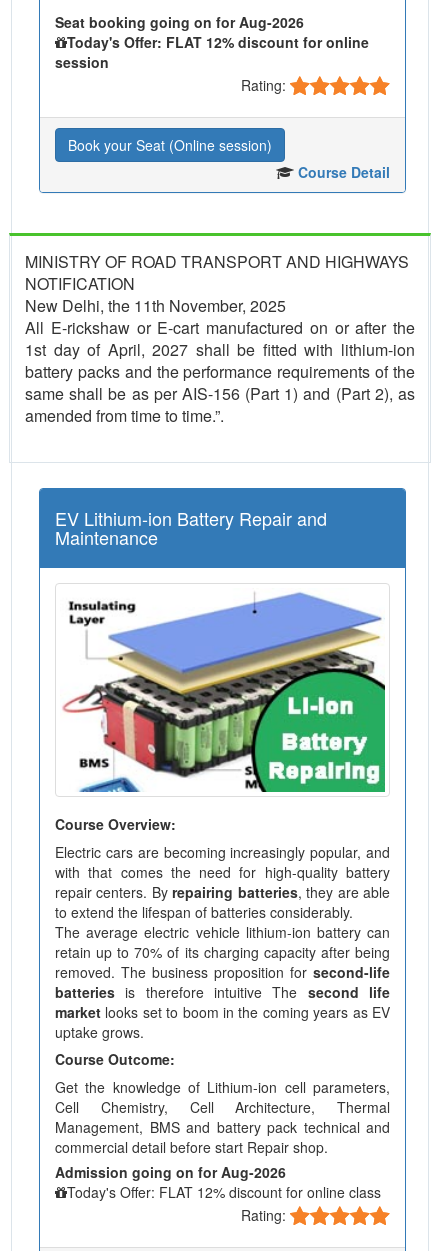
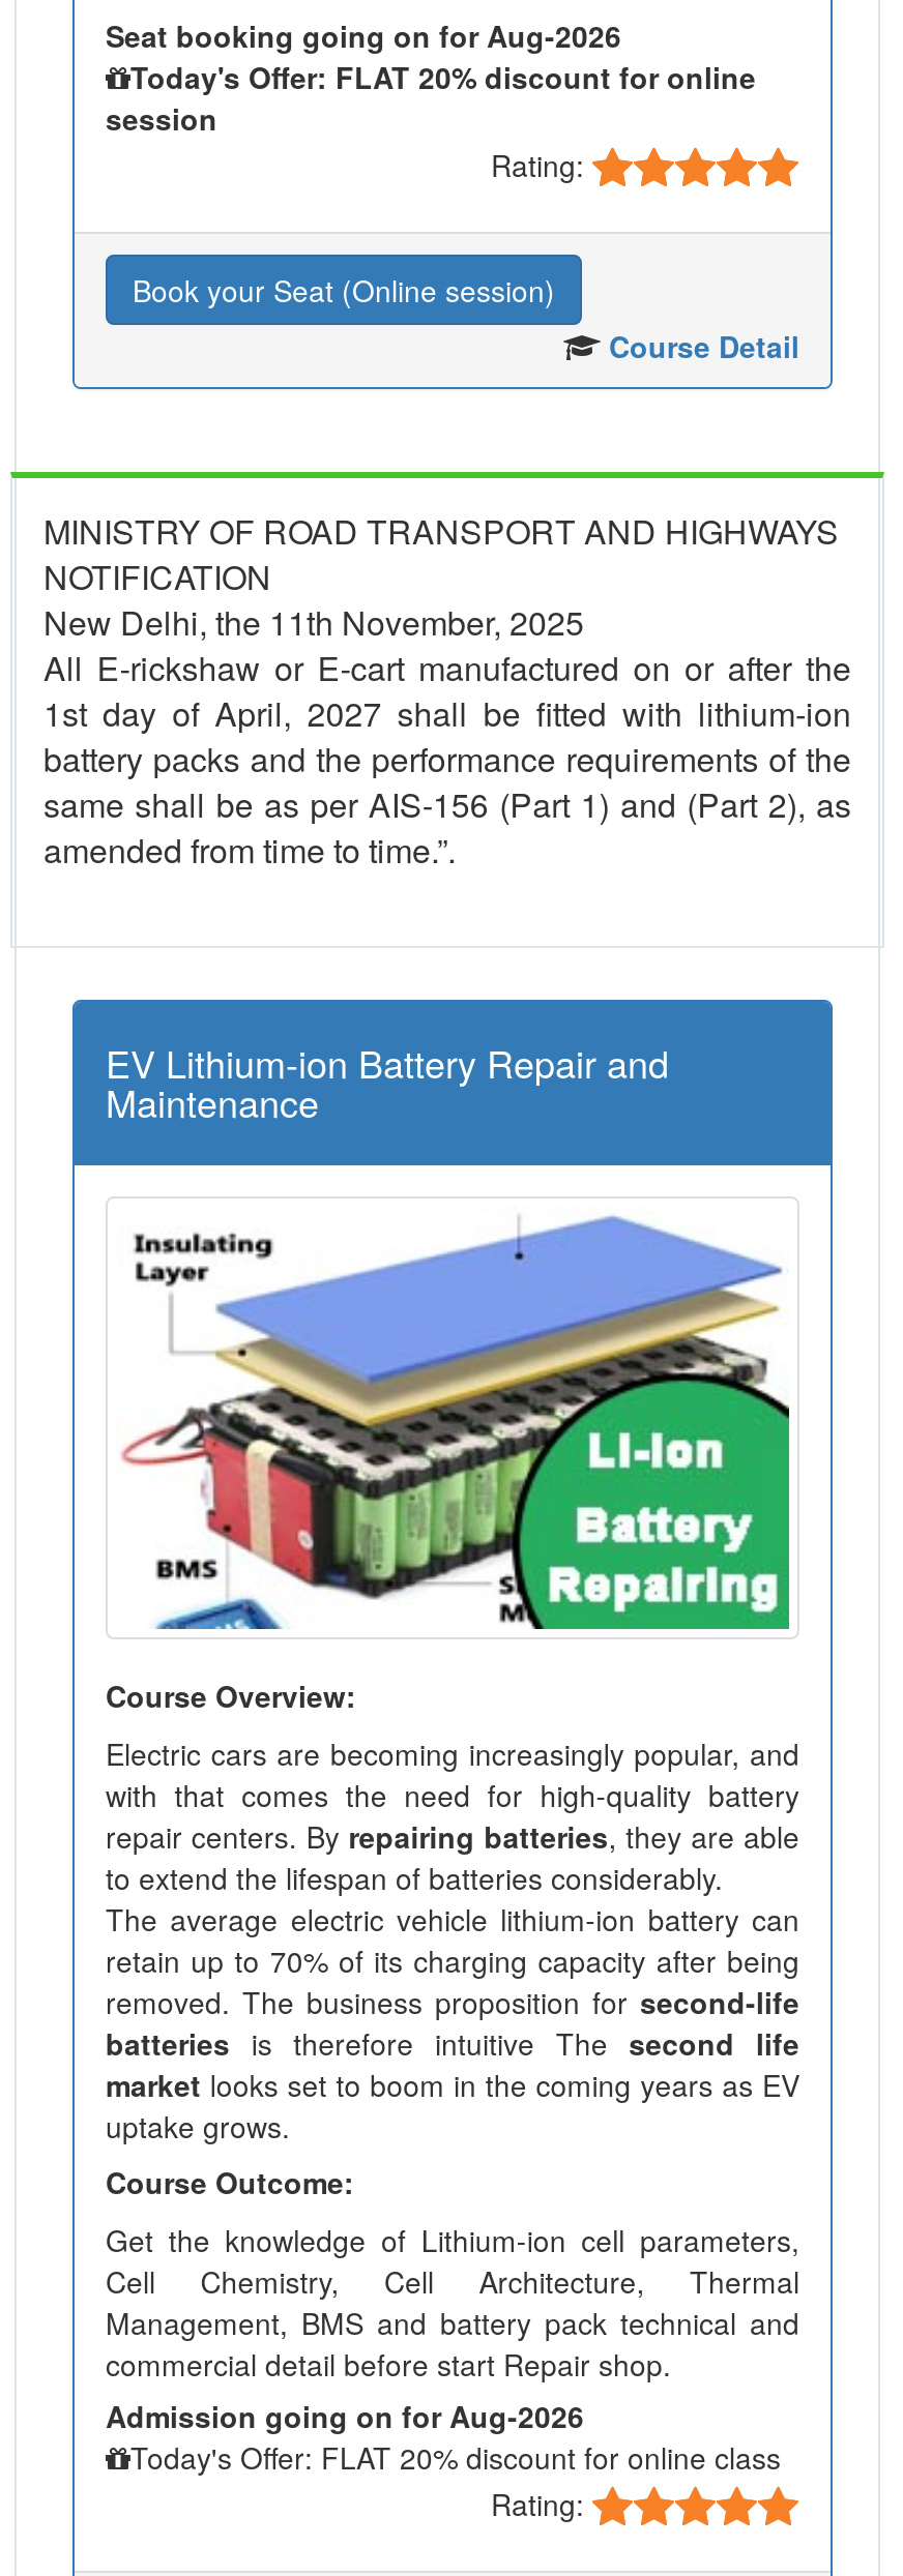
- Today's Offer: FLAT 12% discount for online
+ Today's Offer: FLAT 20% discount for online

- Today's Offer: FLAT 12% discount for online class
+ Today's Offer: FLAT 20% discount for online class
